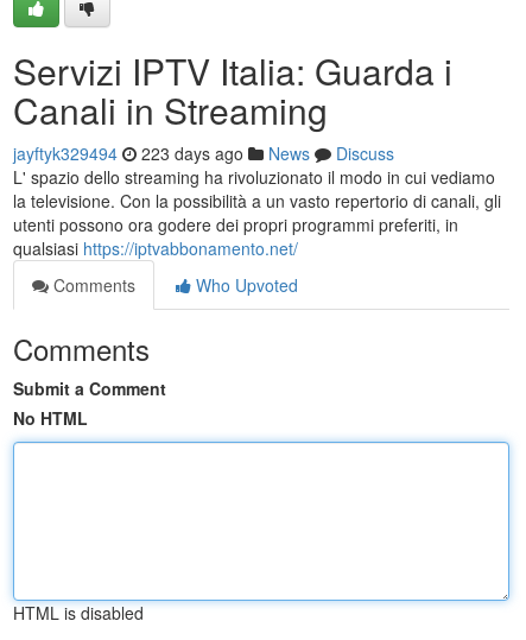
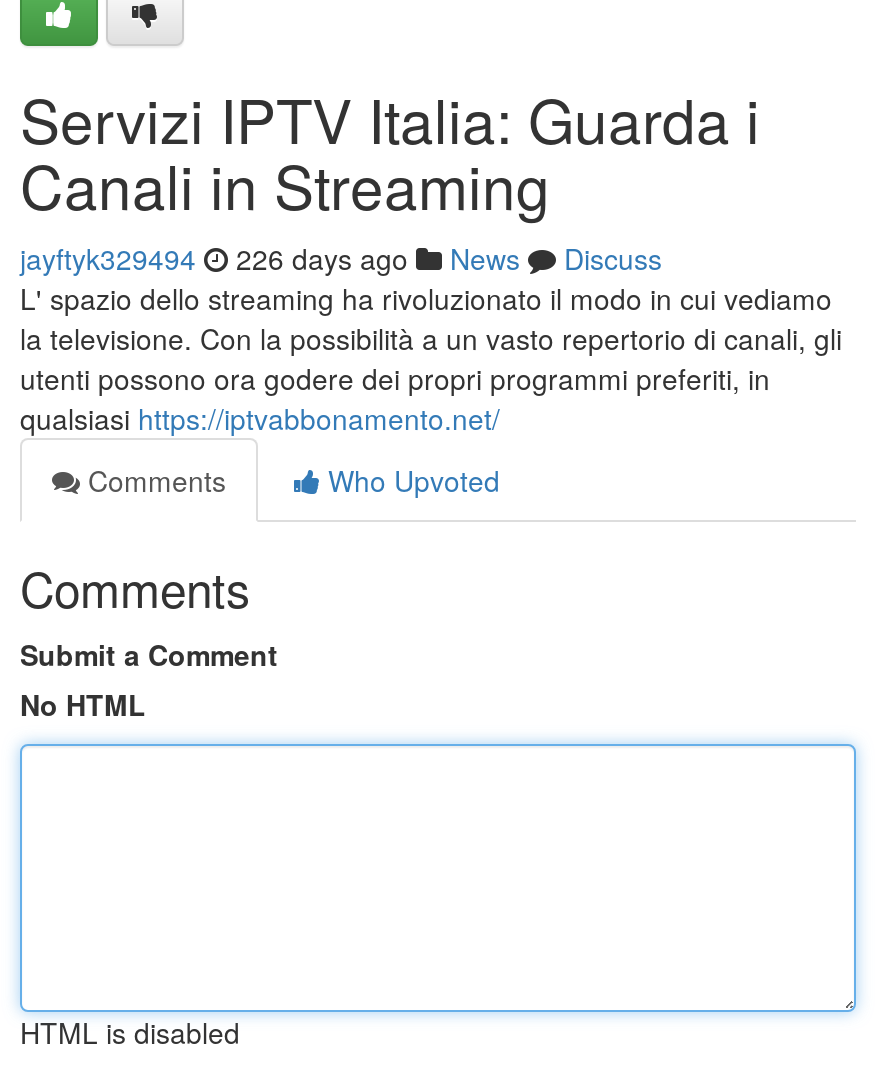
- jayftyk329494 223 days ago News Discuss
+ jayftyk329494 226 days ago News Discuss
